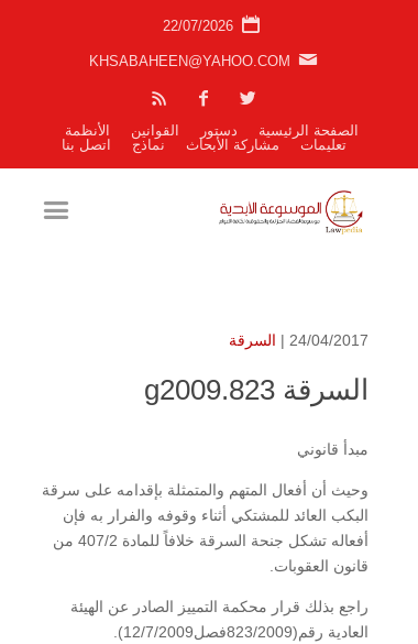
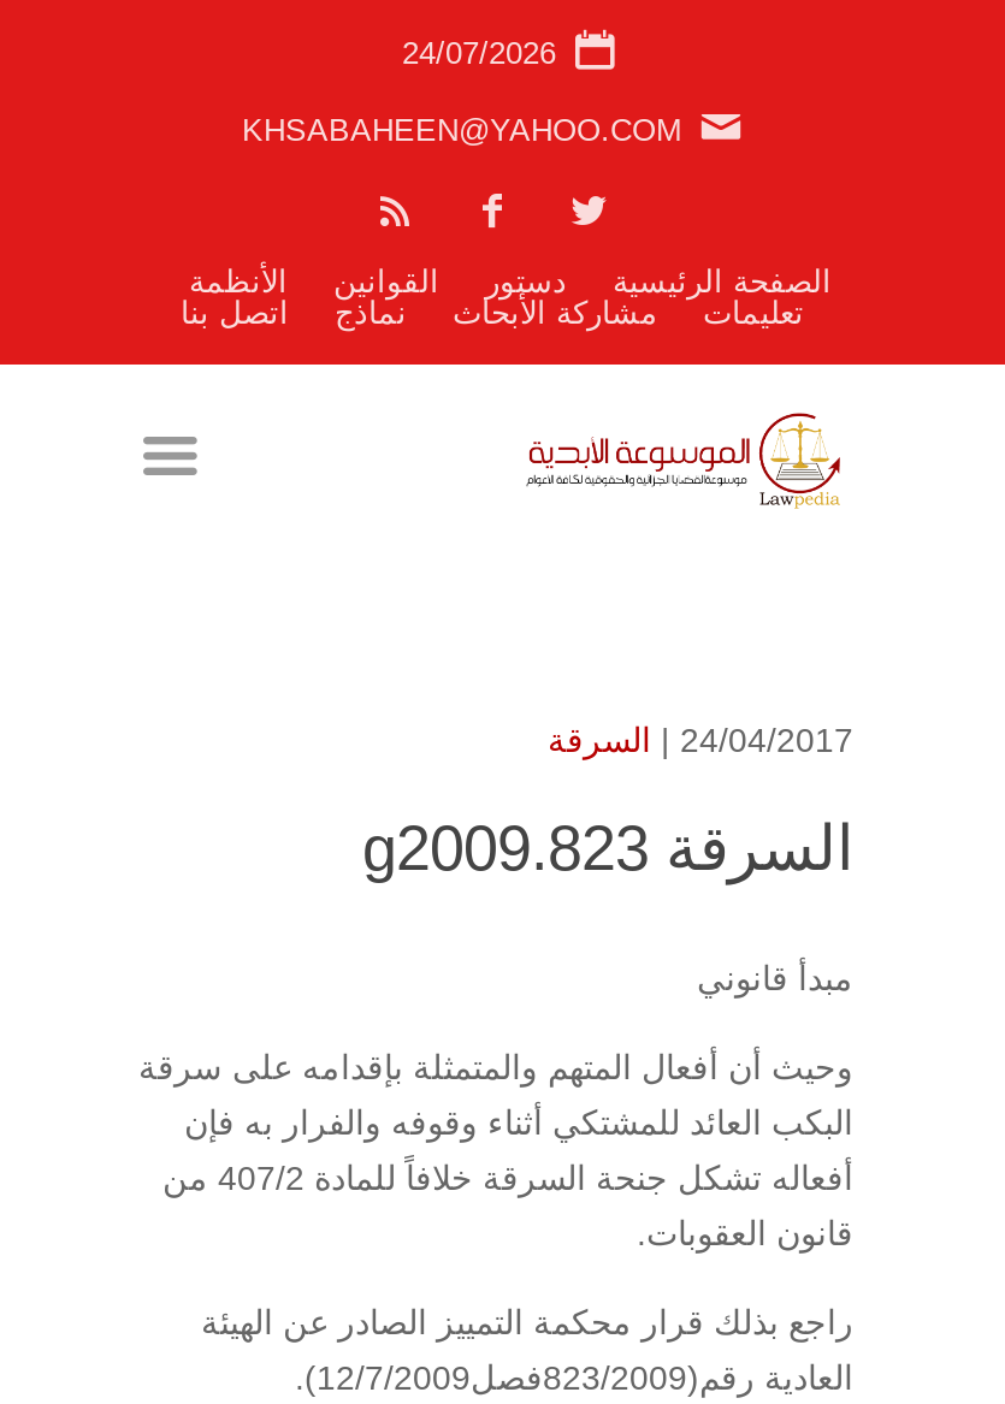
- 22/07/2026
+ 24/07/2026
